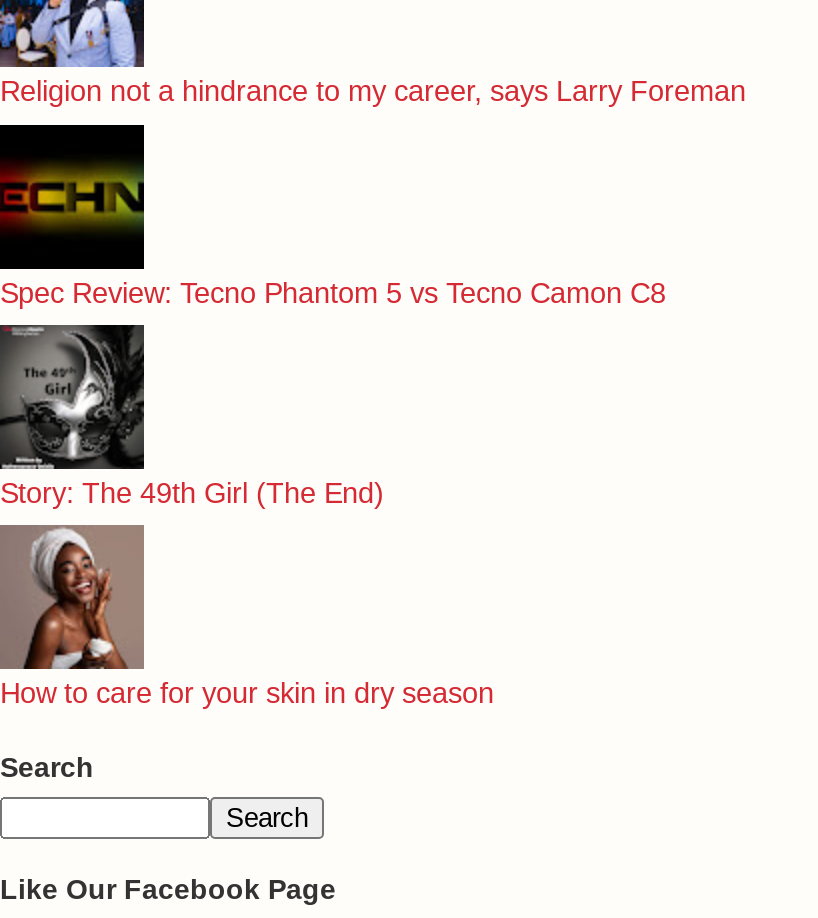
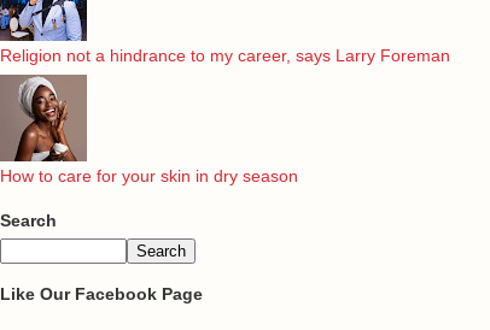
- [image]
- Spec Review: Tecno Phantom 5 vs Tecno Camon C8

- [image]
- Story: The 49th Girl (The End)
